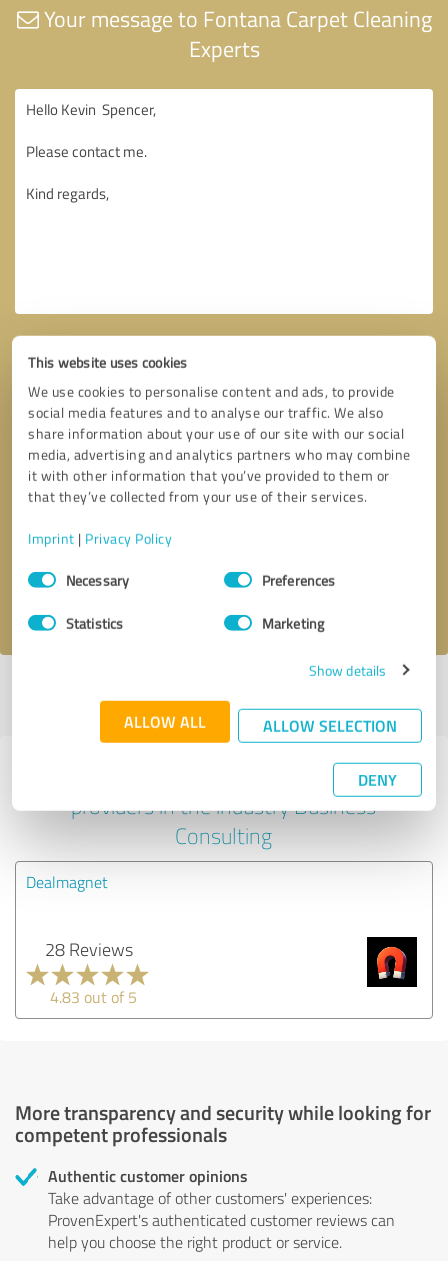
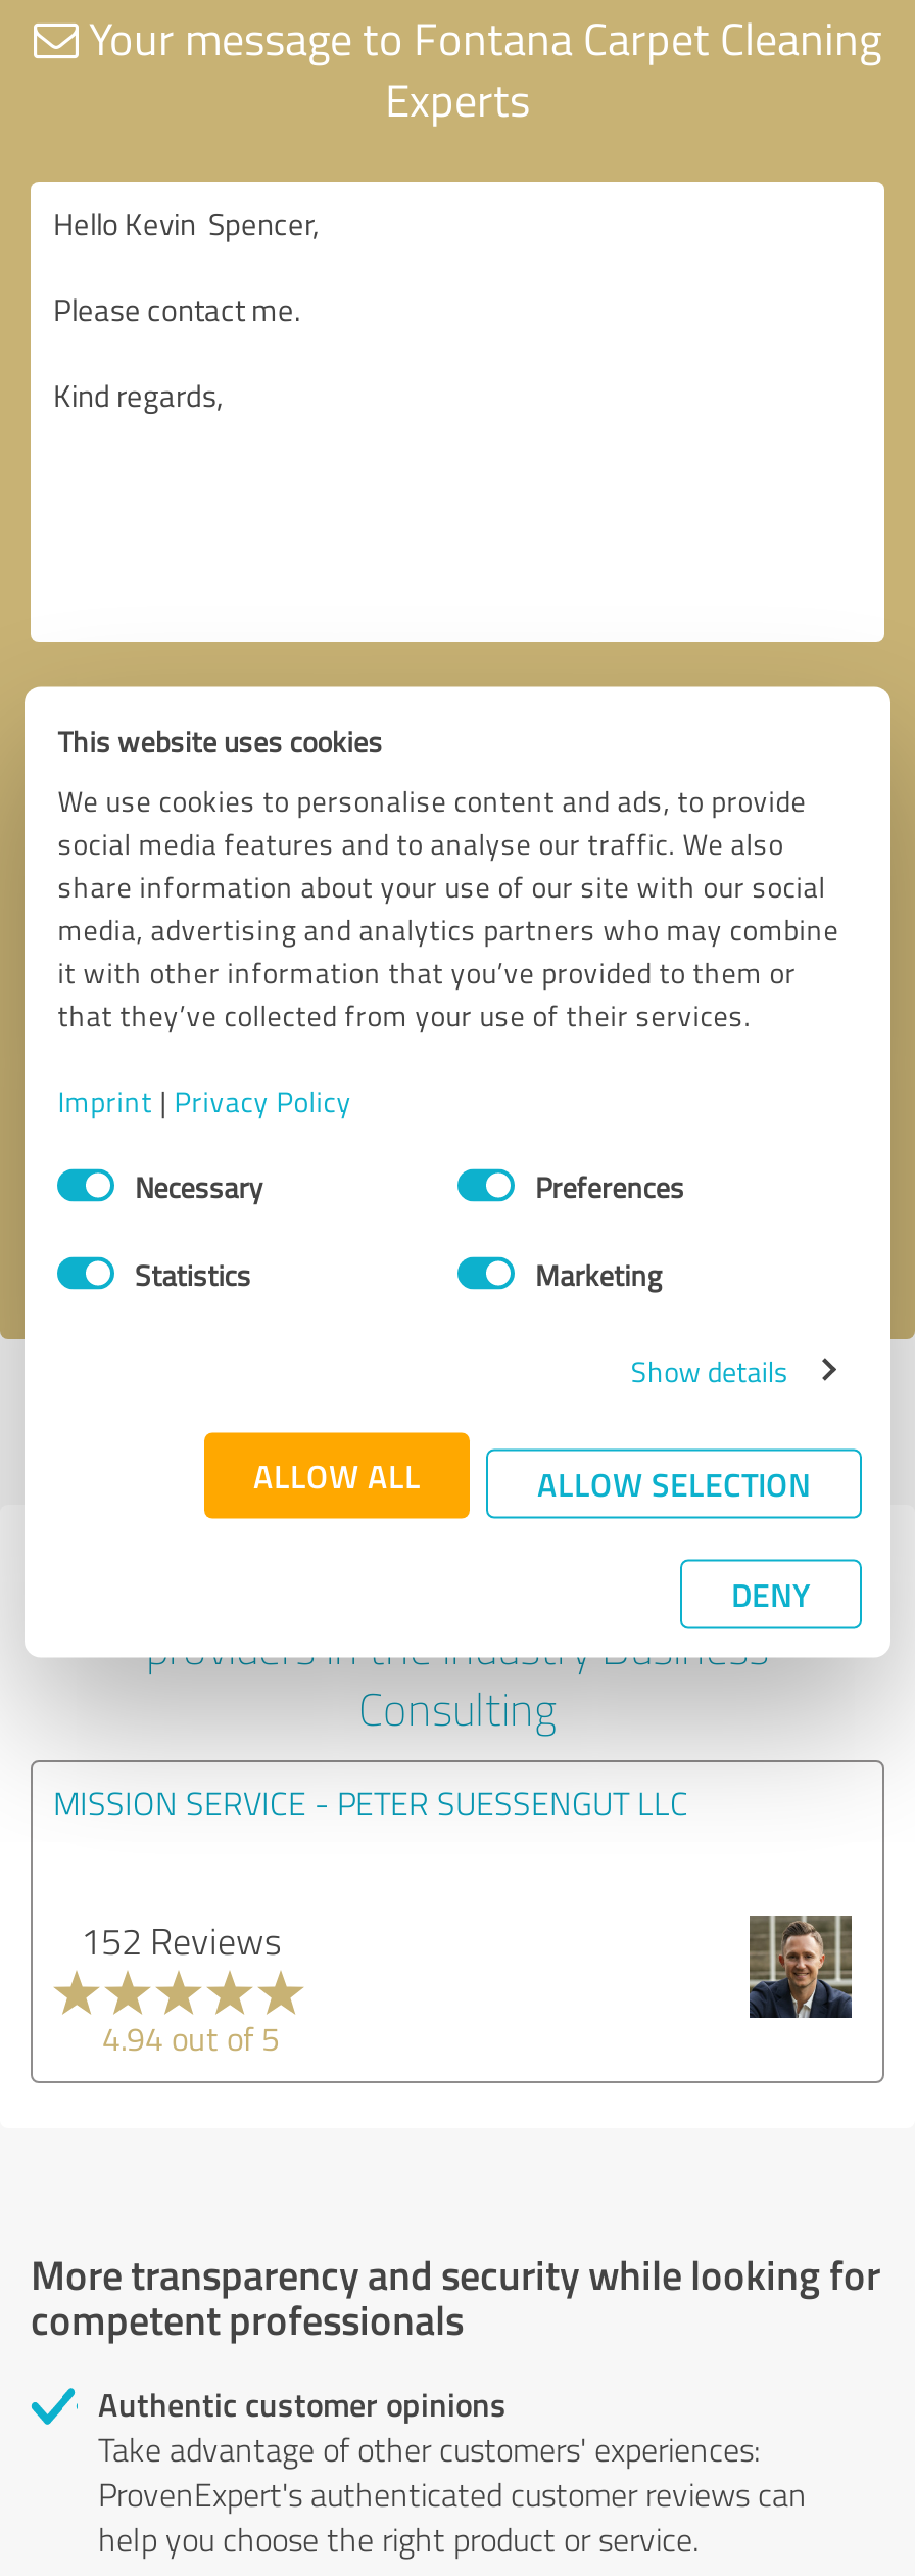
- Dealmagnet
+ MISSION SERVICE - PETER SUESSENGUT LLC

- 28 Reviews
+ 152 Reviews

- [image]
+ [image]

- 4.83 out of 5
+ 4.94 out of 5
